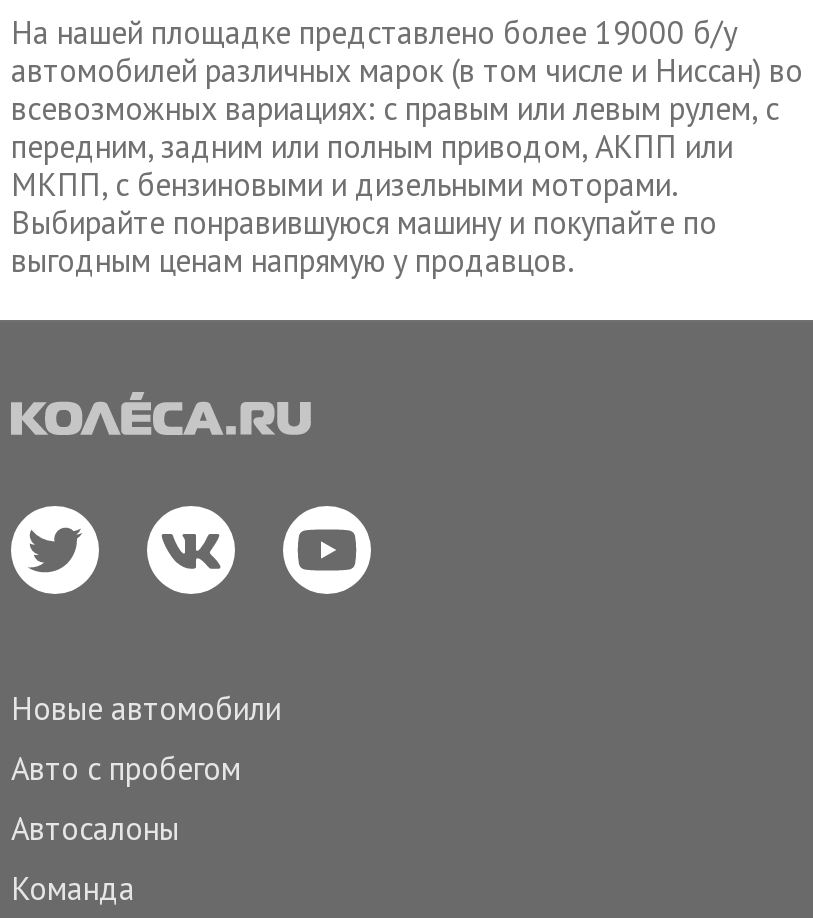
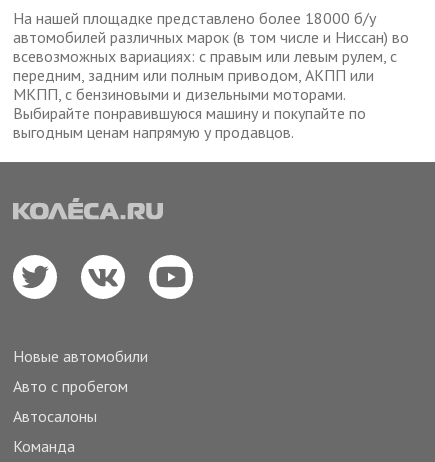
- На нашей площадке представлено более 19000 б/у
+ На нашей площадке представлено более 18000 б/у
